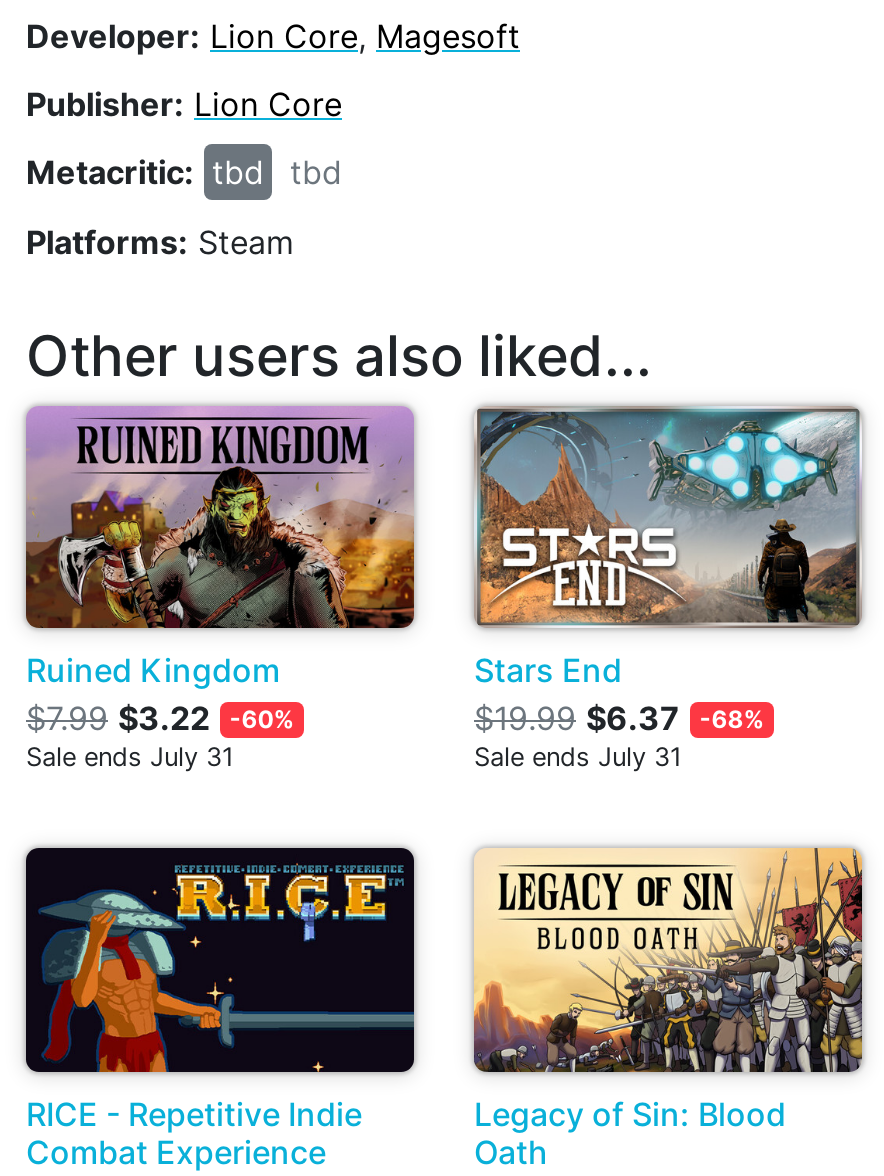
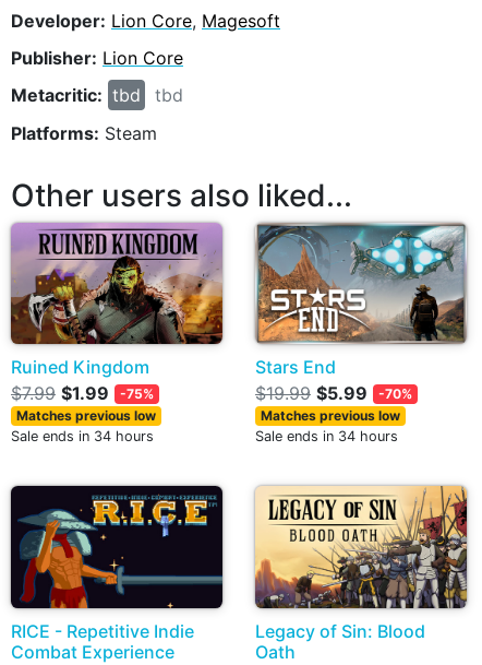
- $7.99 $3.22
- -60%
- Sale ends July 31
+ $7.99 $1.99
+ -75%
+ Matches previous low
+ Sale ends in 34 hours

- $19.99 $6.37
- -68%
- Sale ends July 31
+ $19.99 $5.99
+ -70%
+ Matches previous low
+ Sale ends in 34 hours
